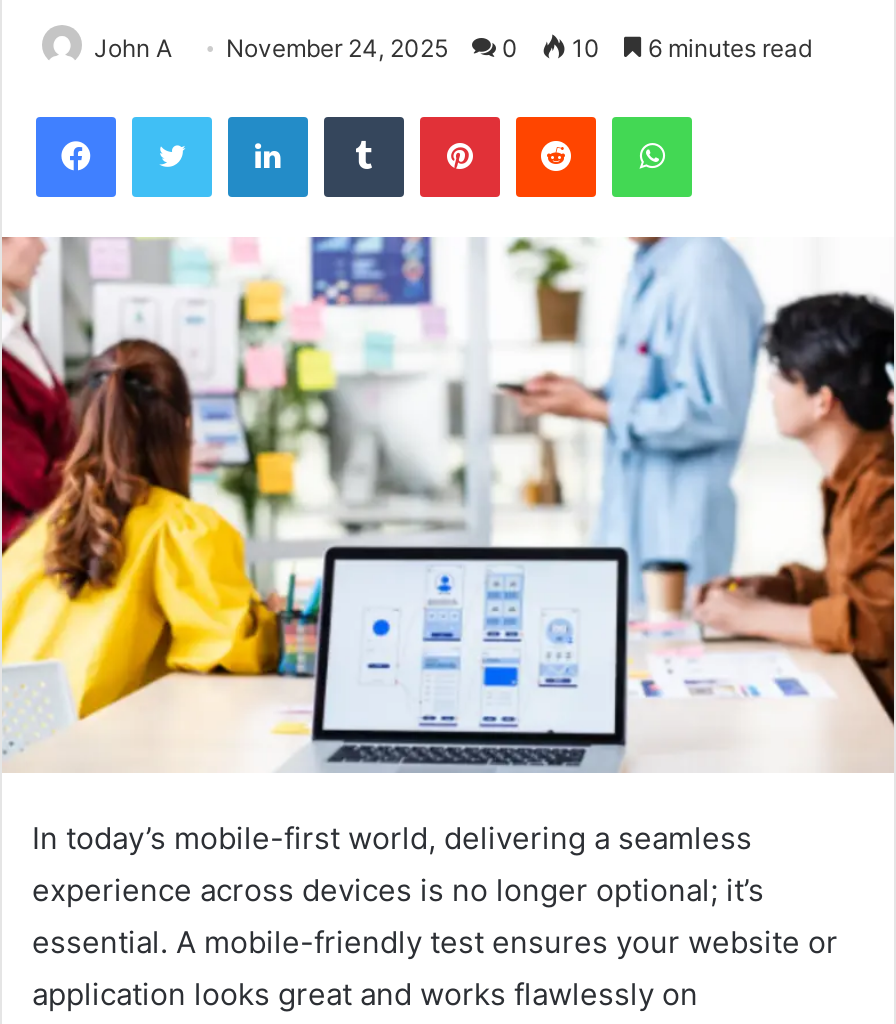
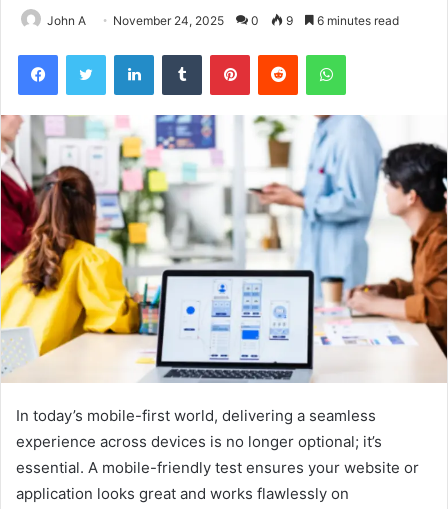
- John A November 24, 2025 0 10 6 minutes read
+ John A November 24, 2025 0 9 6 minutes read
